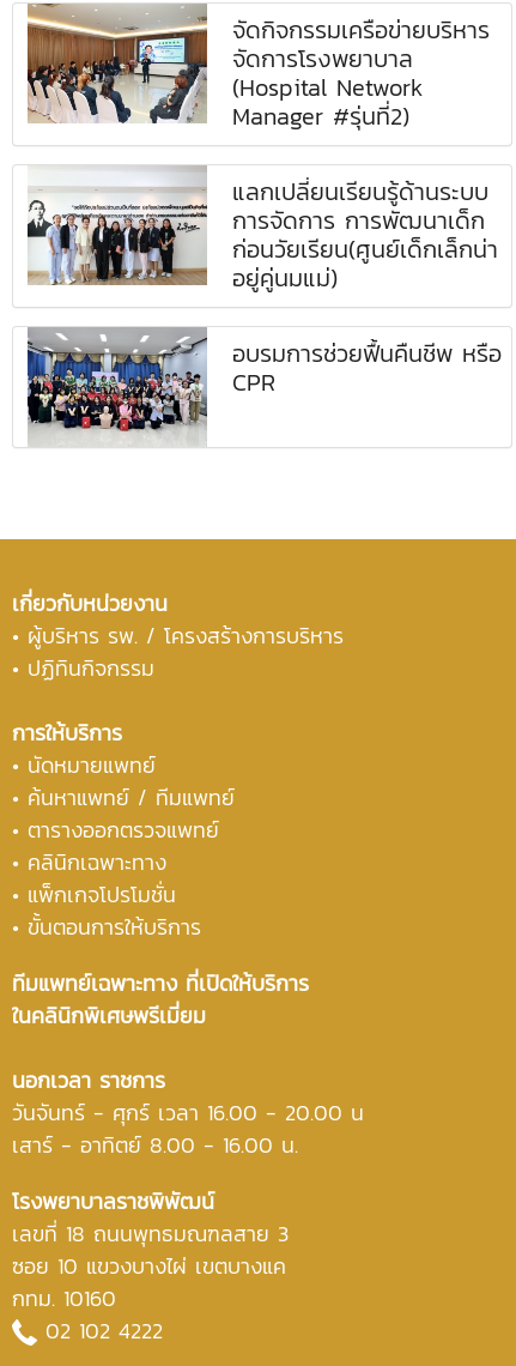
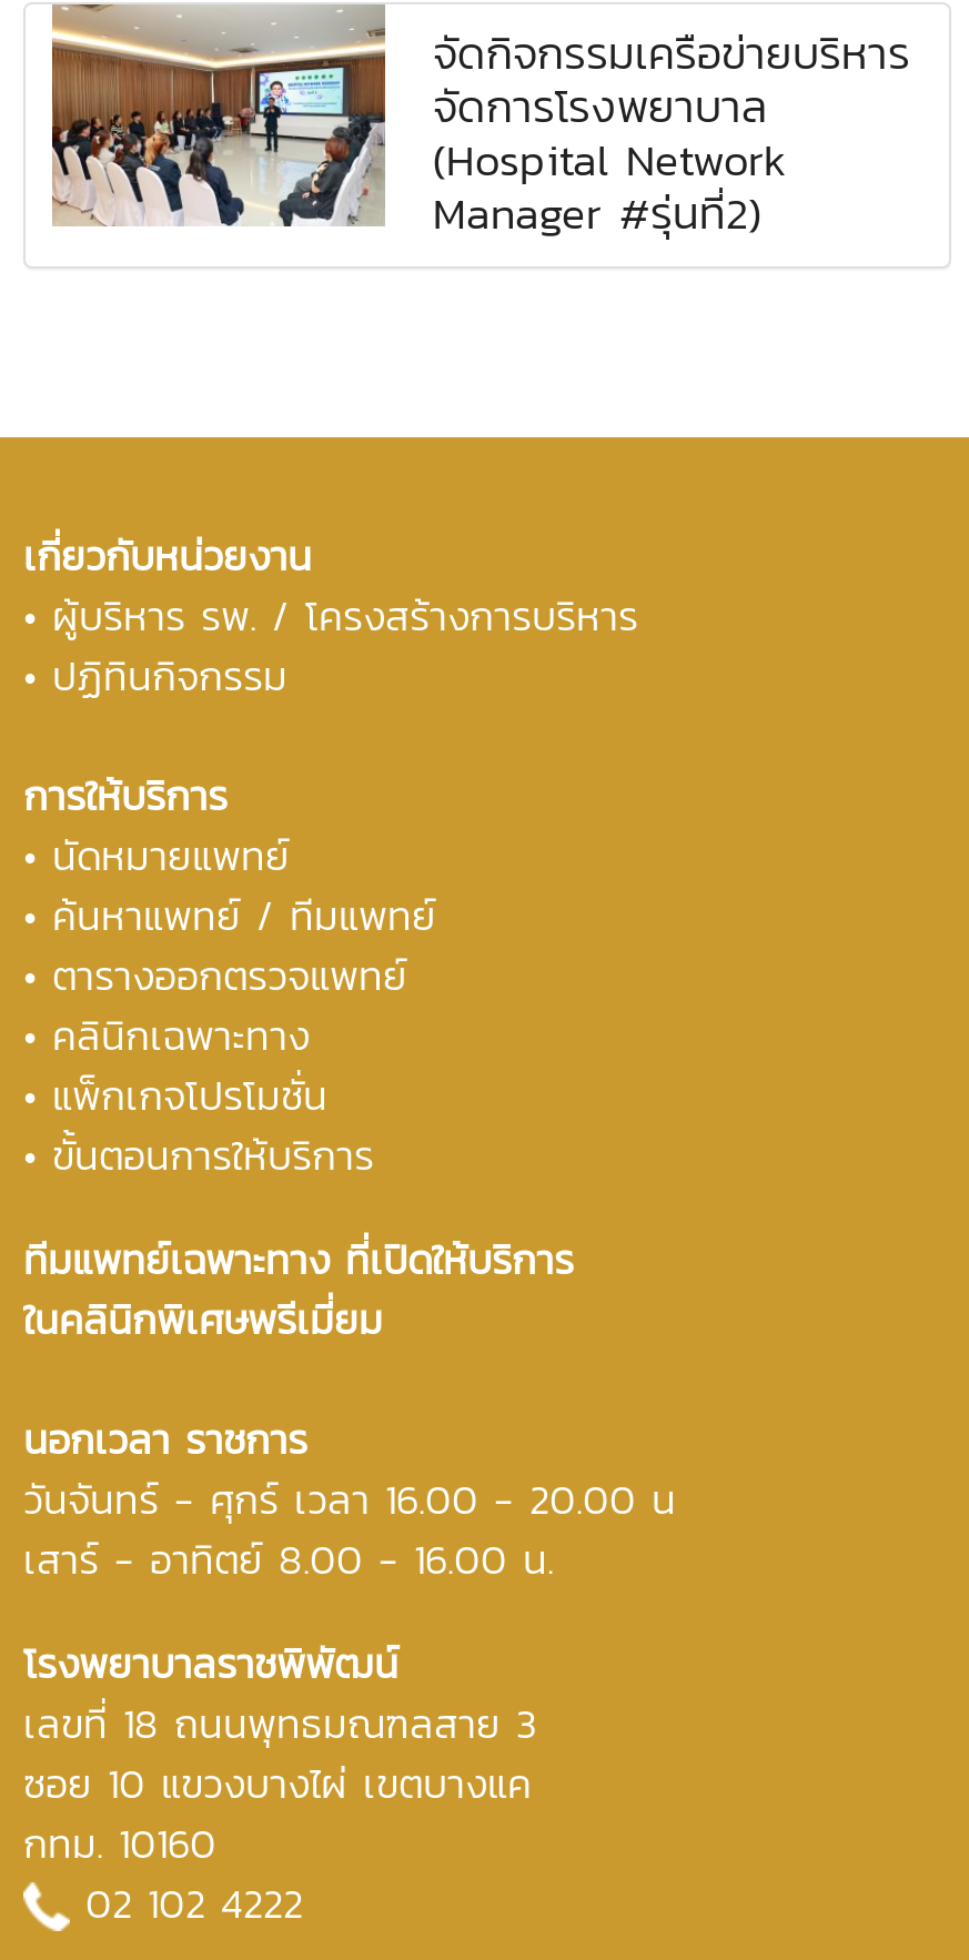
- [image]
- แลกเปลี่ยนเรียนรู้ด้านระบบ
- การจัดการ การพัฒนาเด็ก
- ก่อนวัยเรียน(ศูนย์เด็กเล็กน่า
- อยู่คู่นมแม่)
- อบรมการช่วยฟื้นคืนชีพ หรือ
- CPR

- [image]
